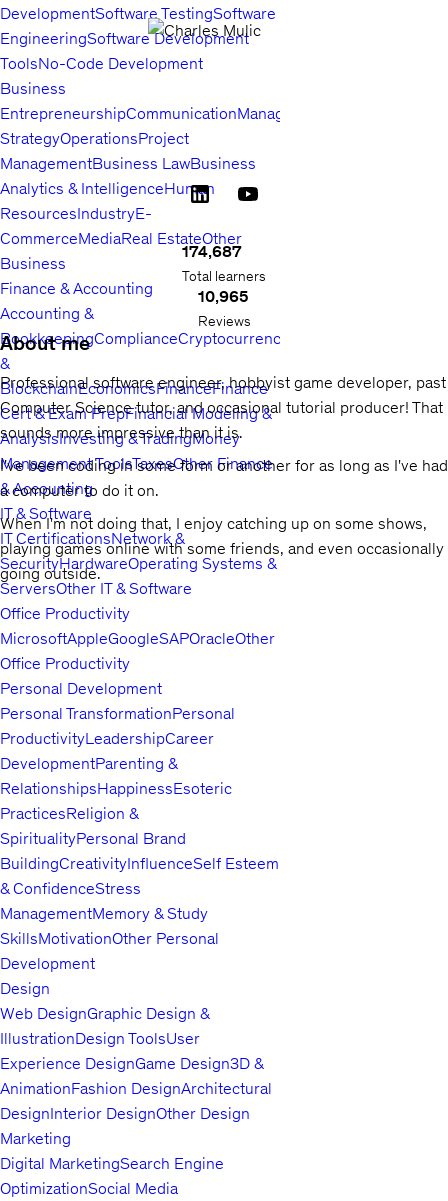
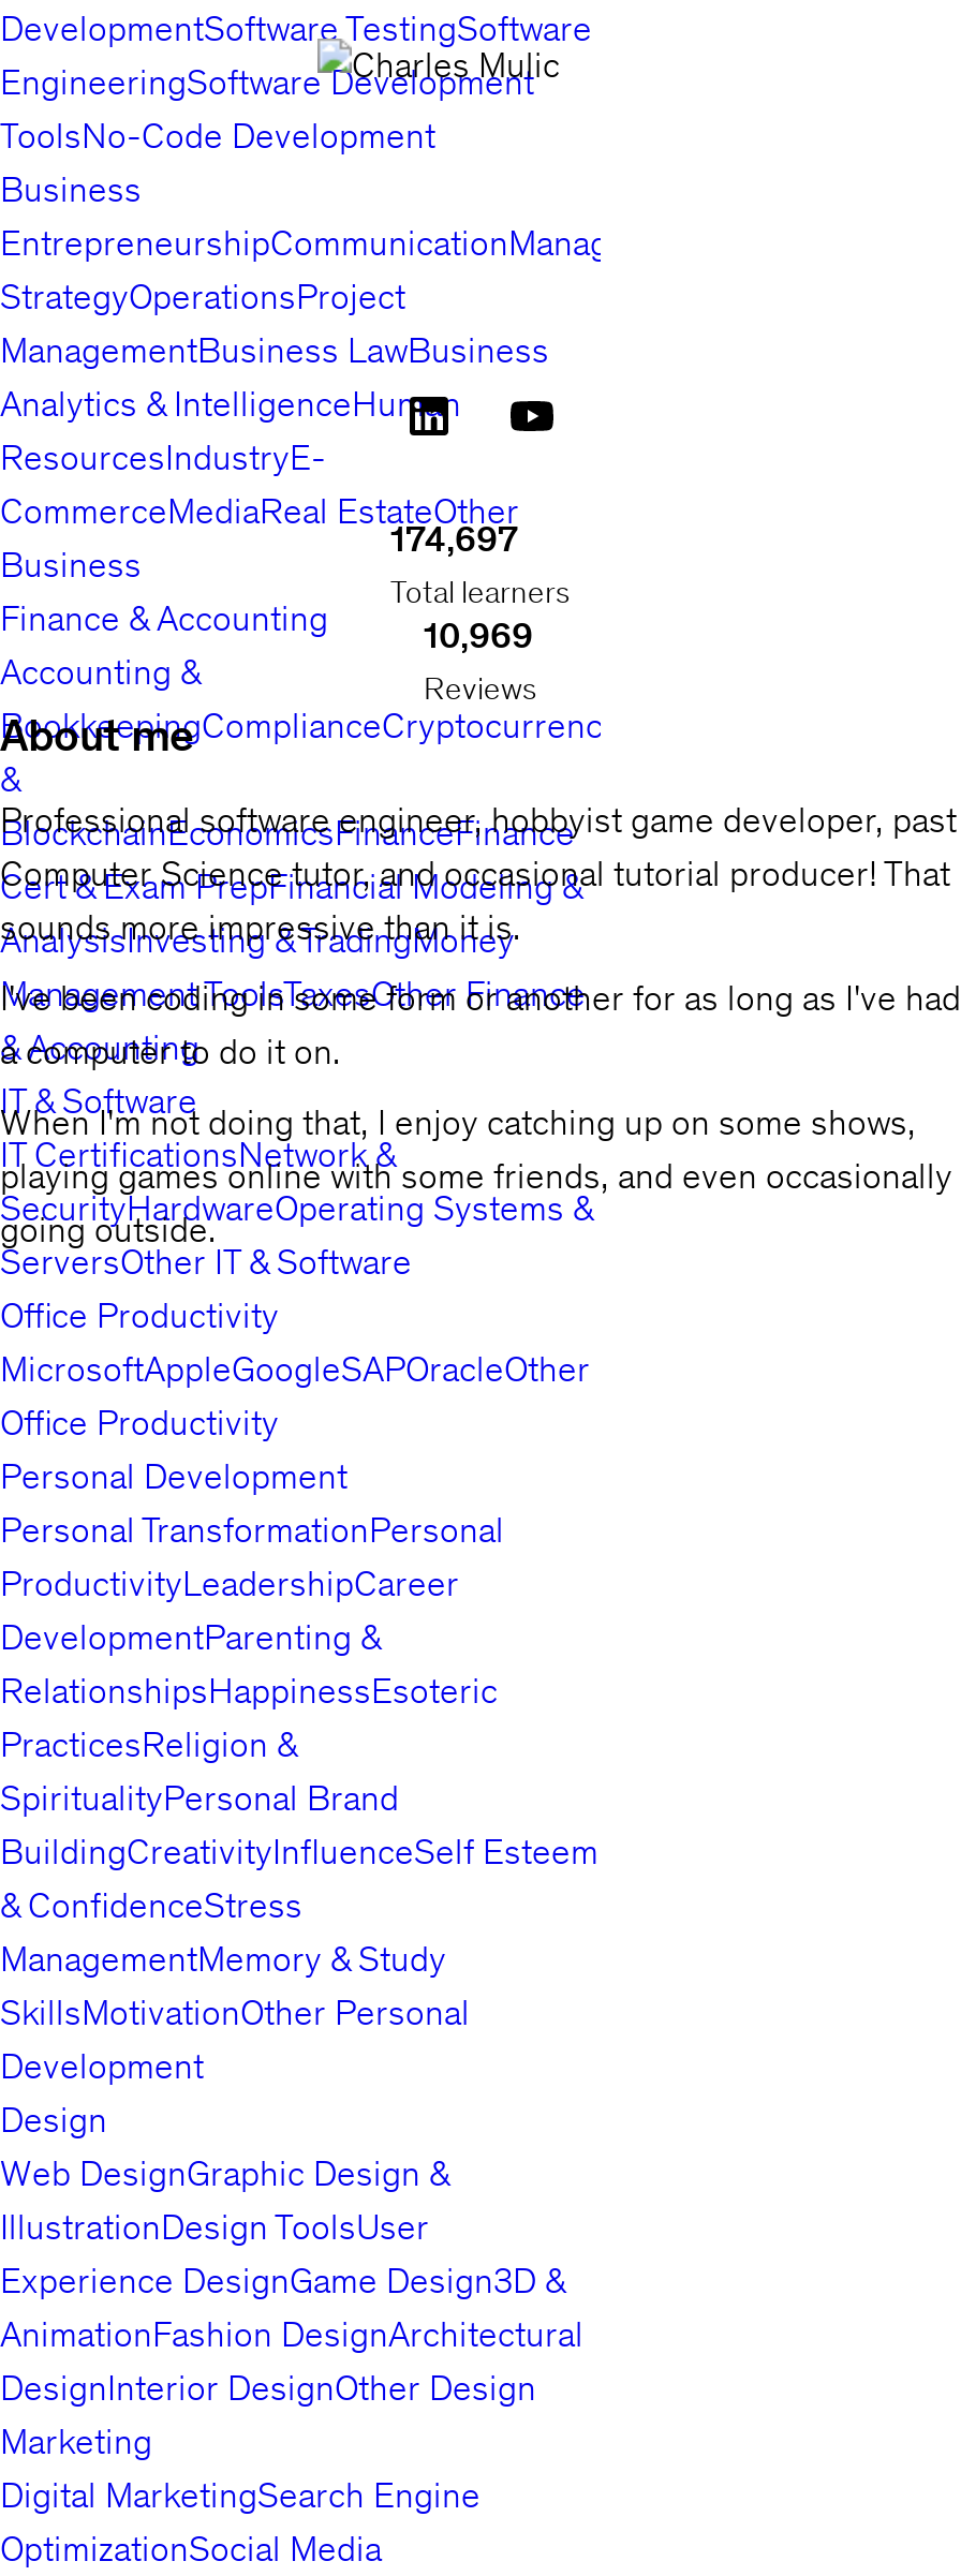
- 174,687
+ 174,697

- 10,965
+ 10,969
